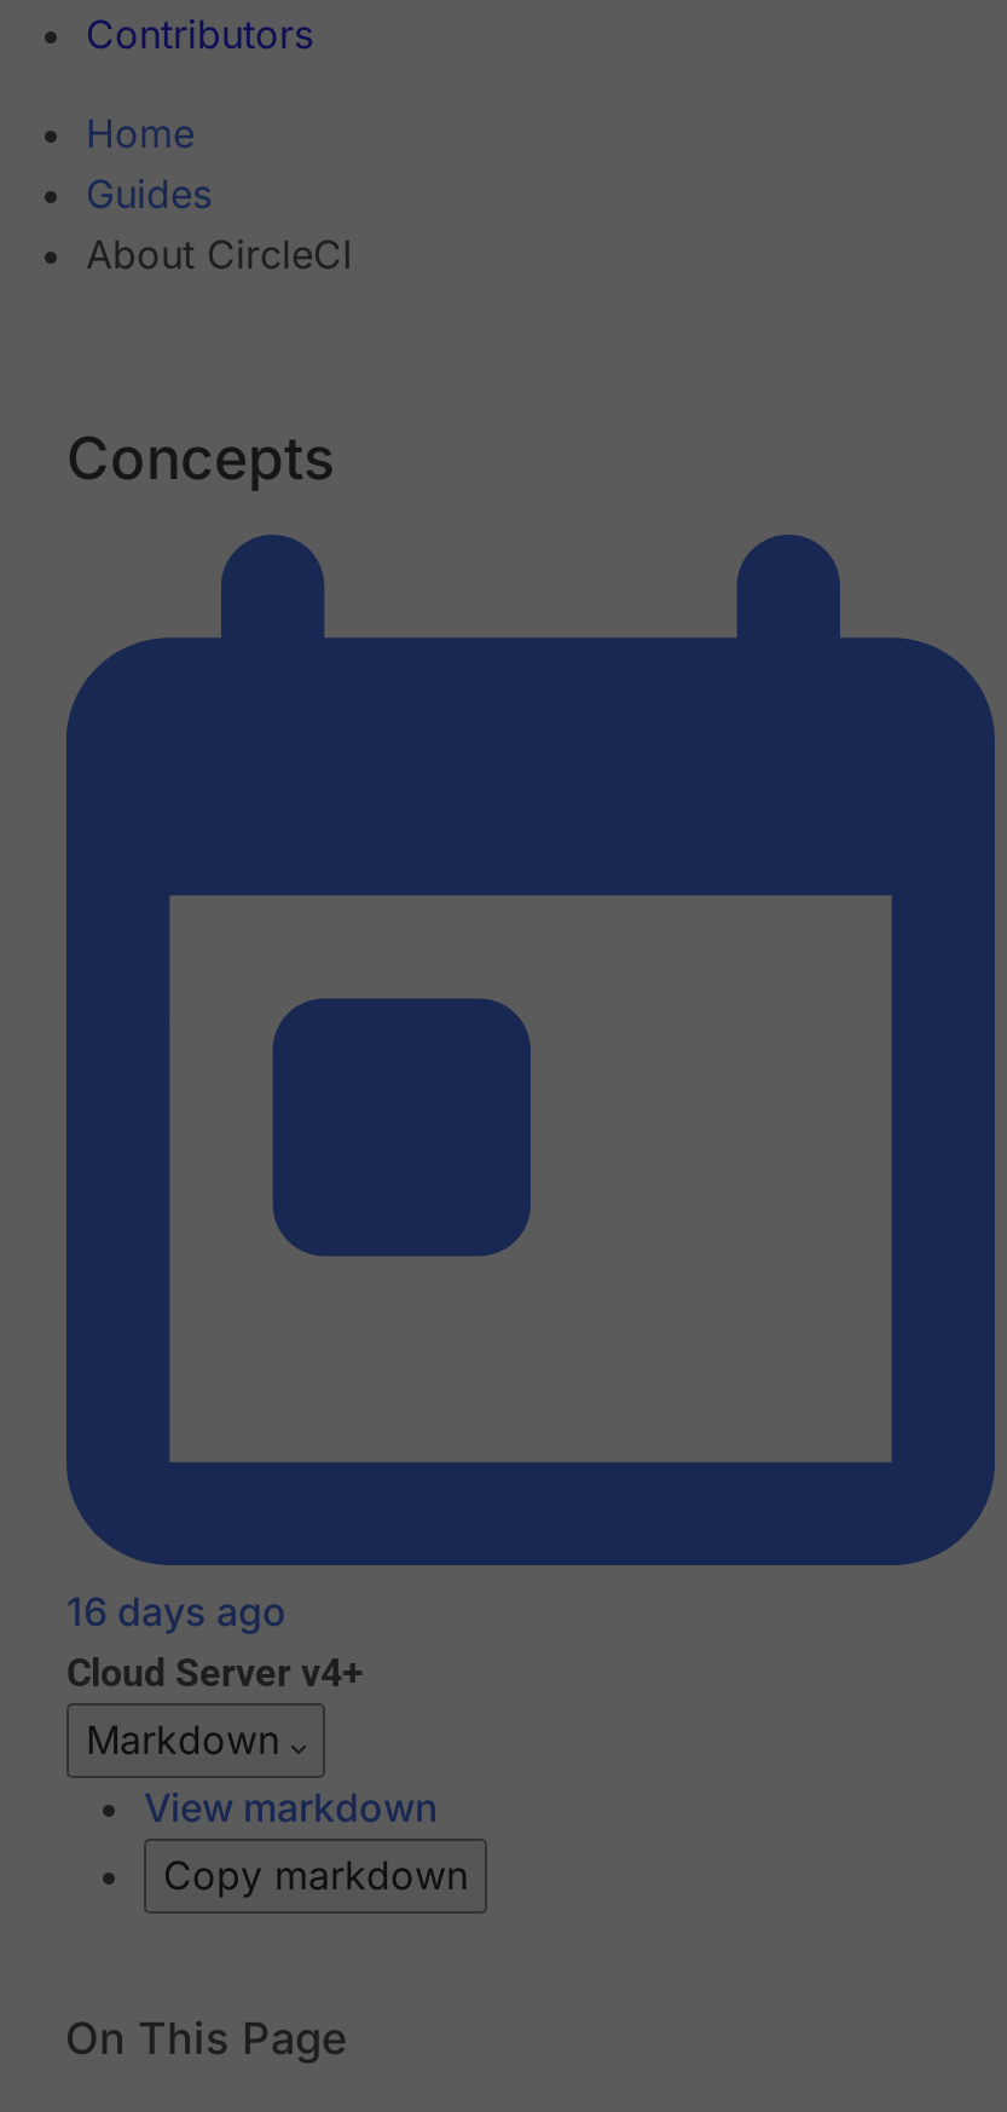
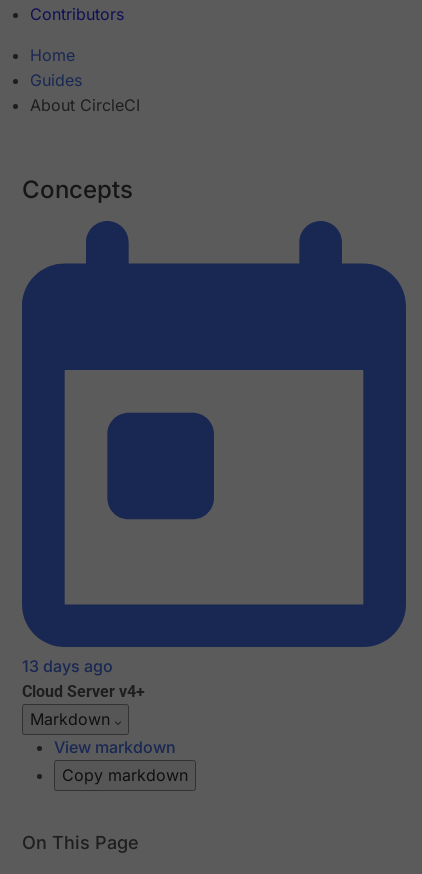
- 16 days ago
+ 13 days ago
